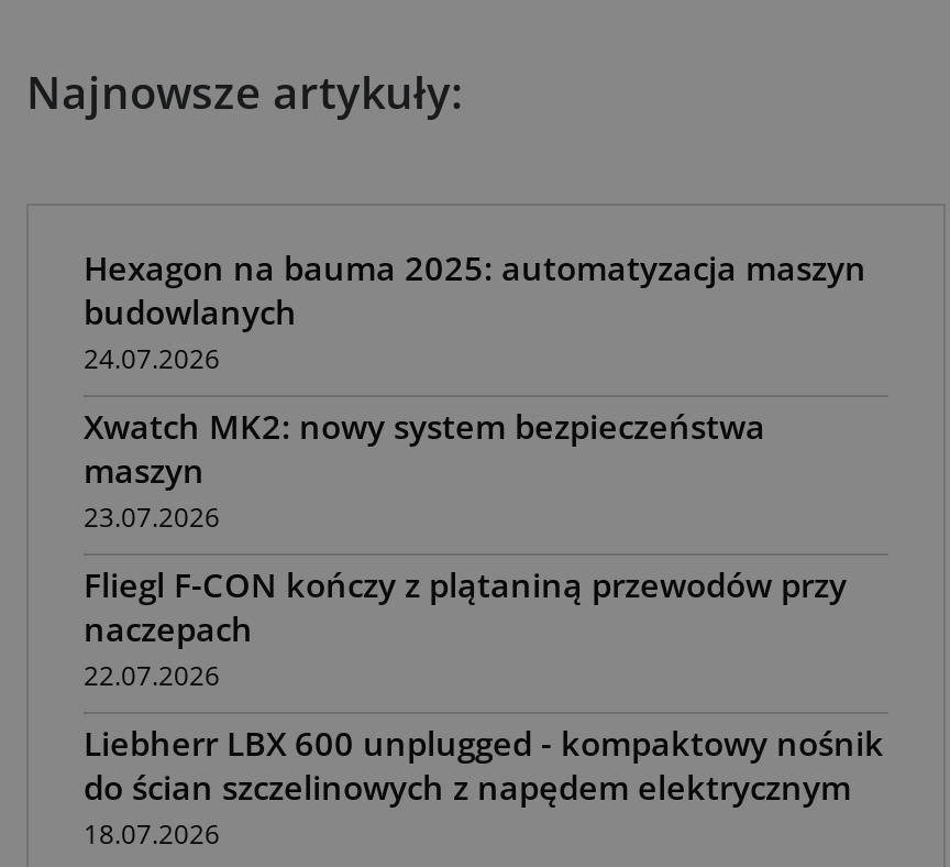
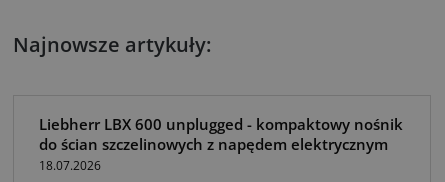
- Hexagon na bauma 2025: automatyzacja maszyn
- budowlanych
- 24.07.2026
- Xwatch MK2: nowy system bezpieczeństwa
- maszyn
- 23.07.2026
- Fliegl F-CON kończy z plątaniną przewodów przy
- naczepach
- 22.07.2026
